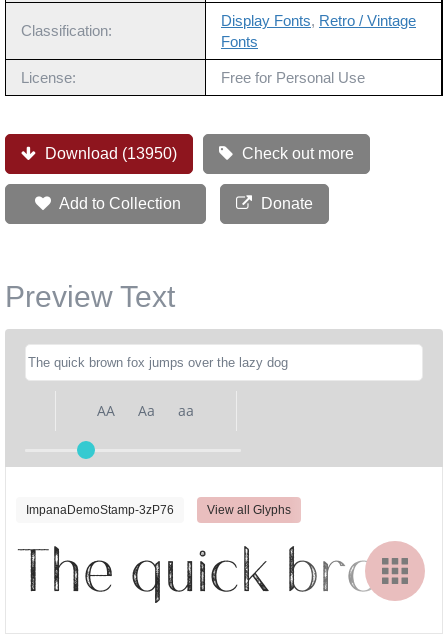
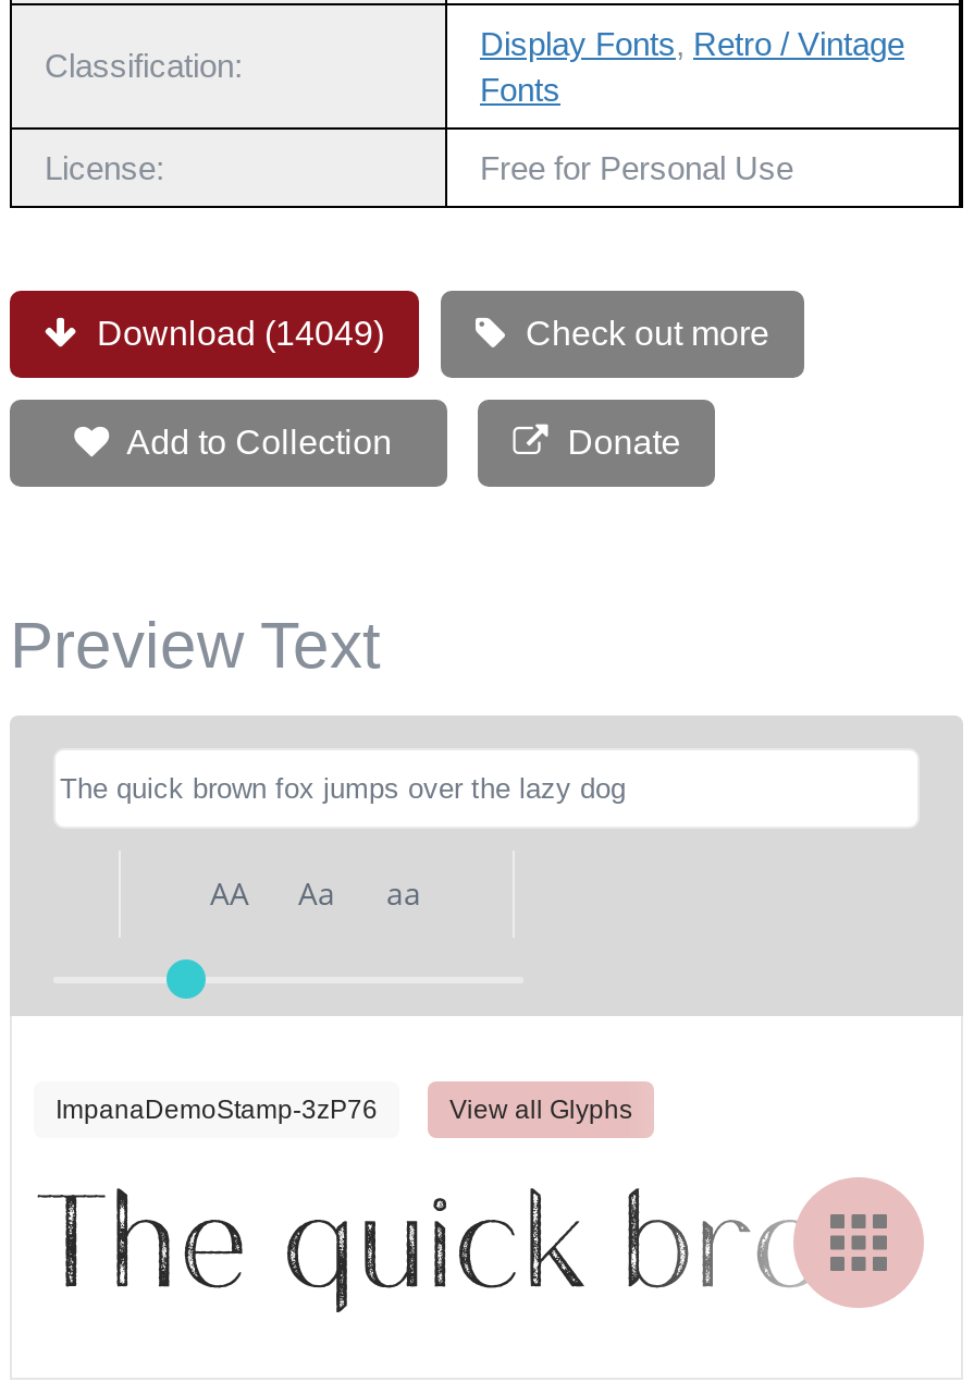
- Download (13950)
+ Download (14049)
